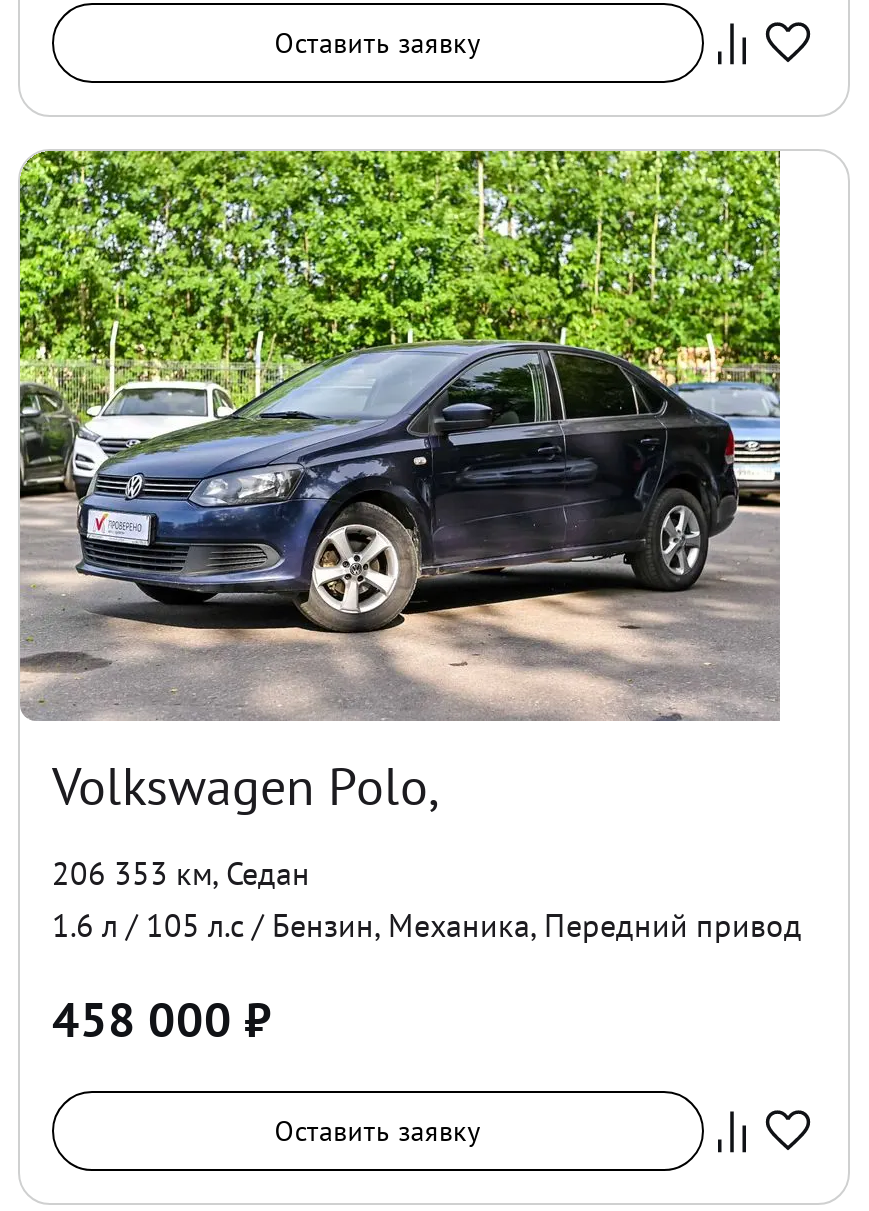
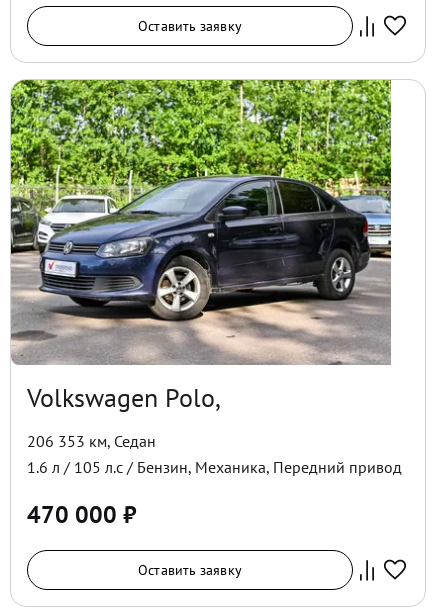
- 458 000 ₽
+ 470 000 ₽
